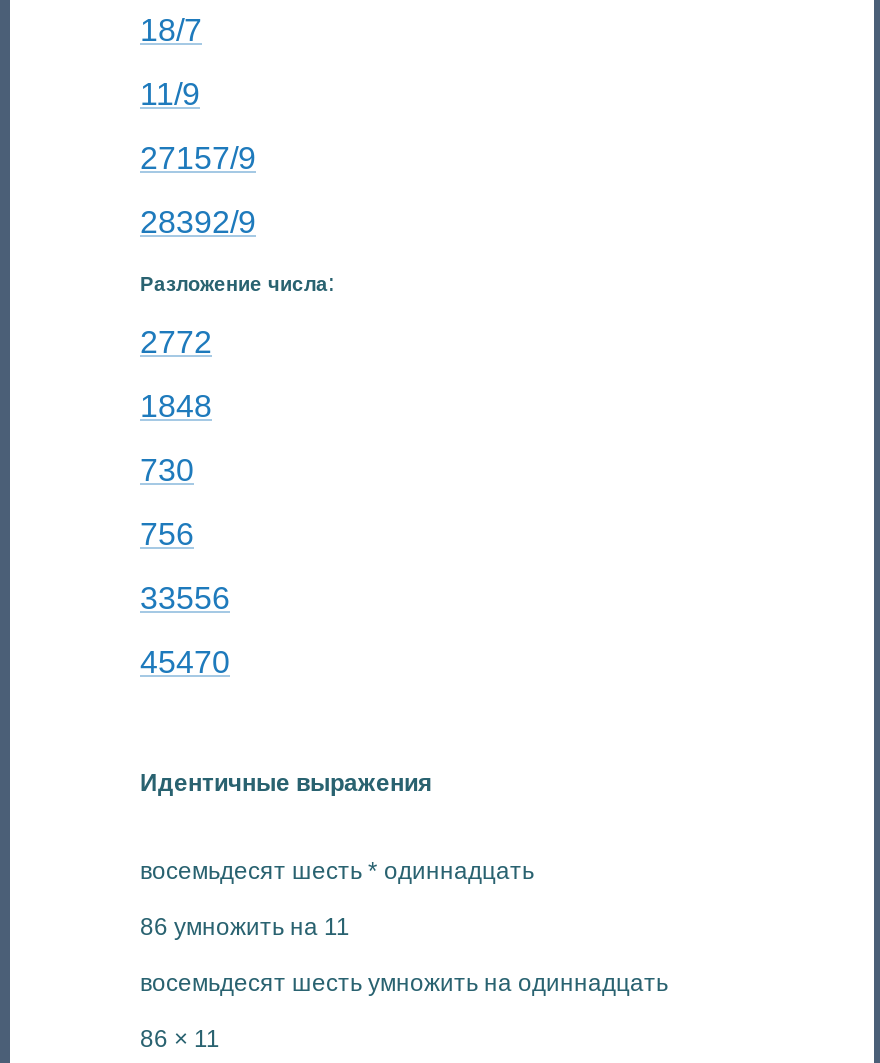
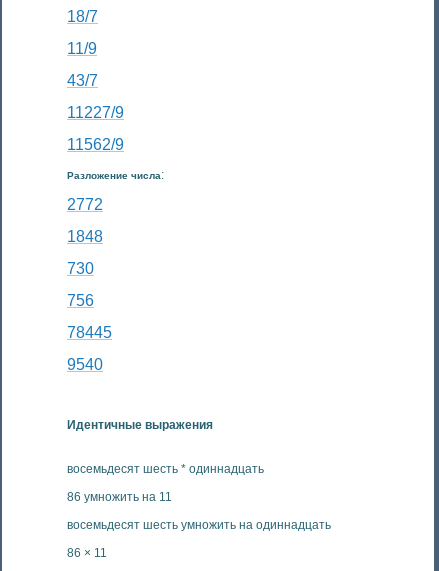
- 27157/9
- 28392/9
+ 43/7
+ 11227/9
+ 11562/9

- 33556
+ 78445

- 45470
+ 9540
